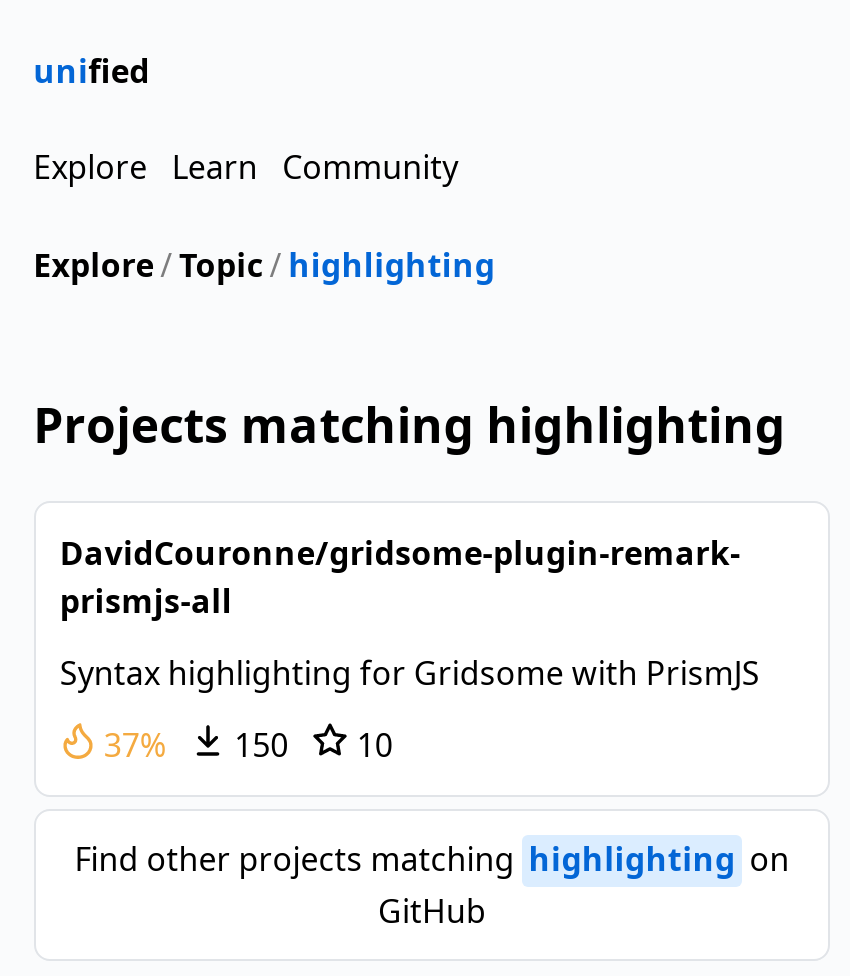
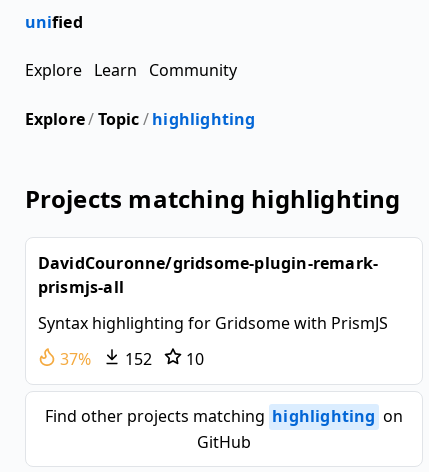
- 37% 150 10
+ 37% 152 10
